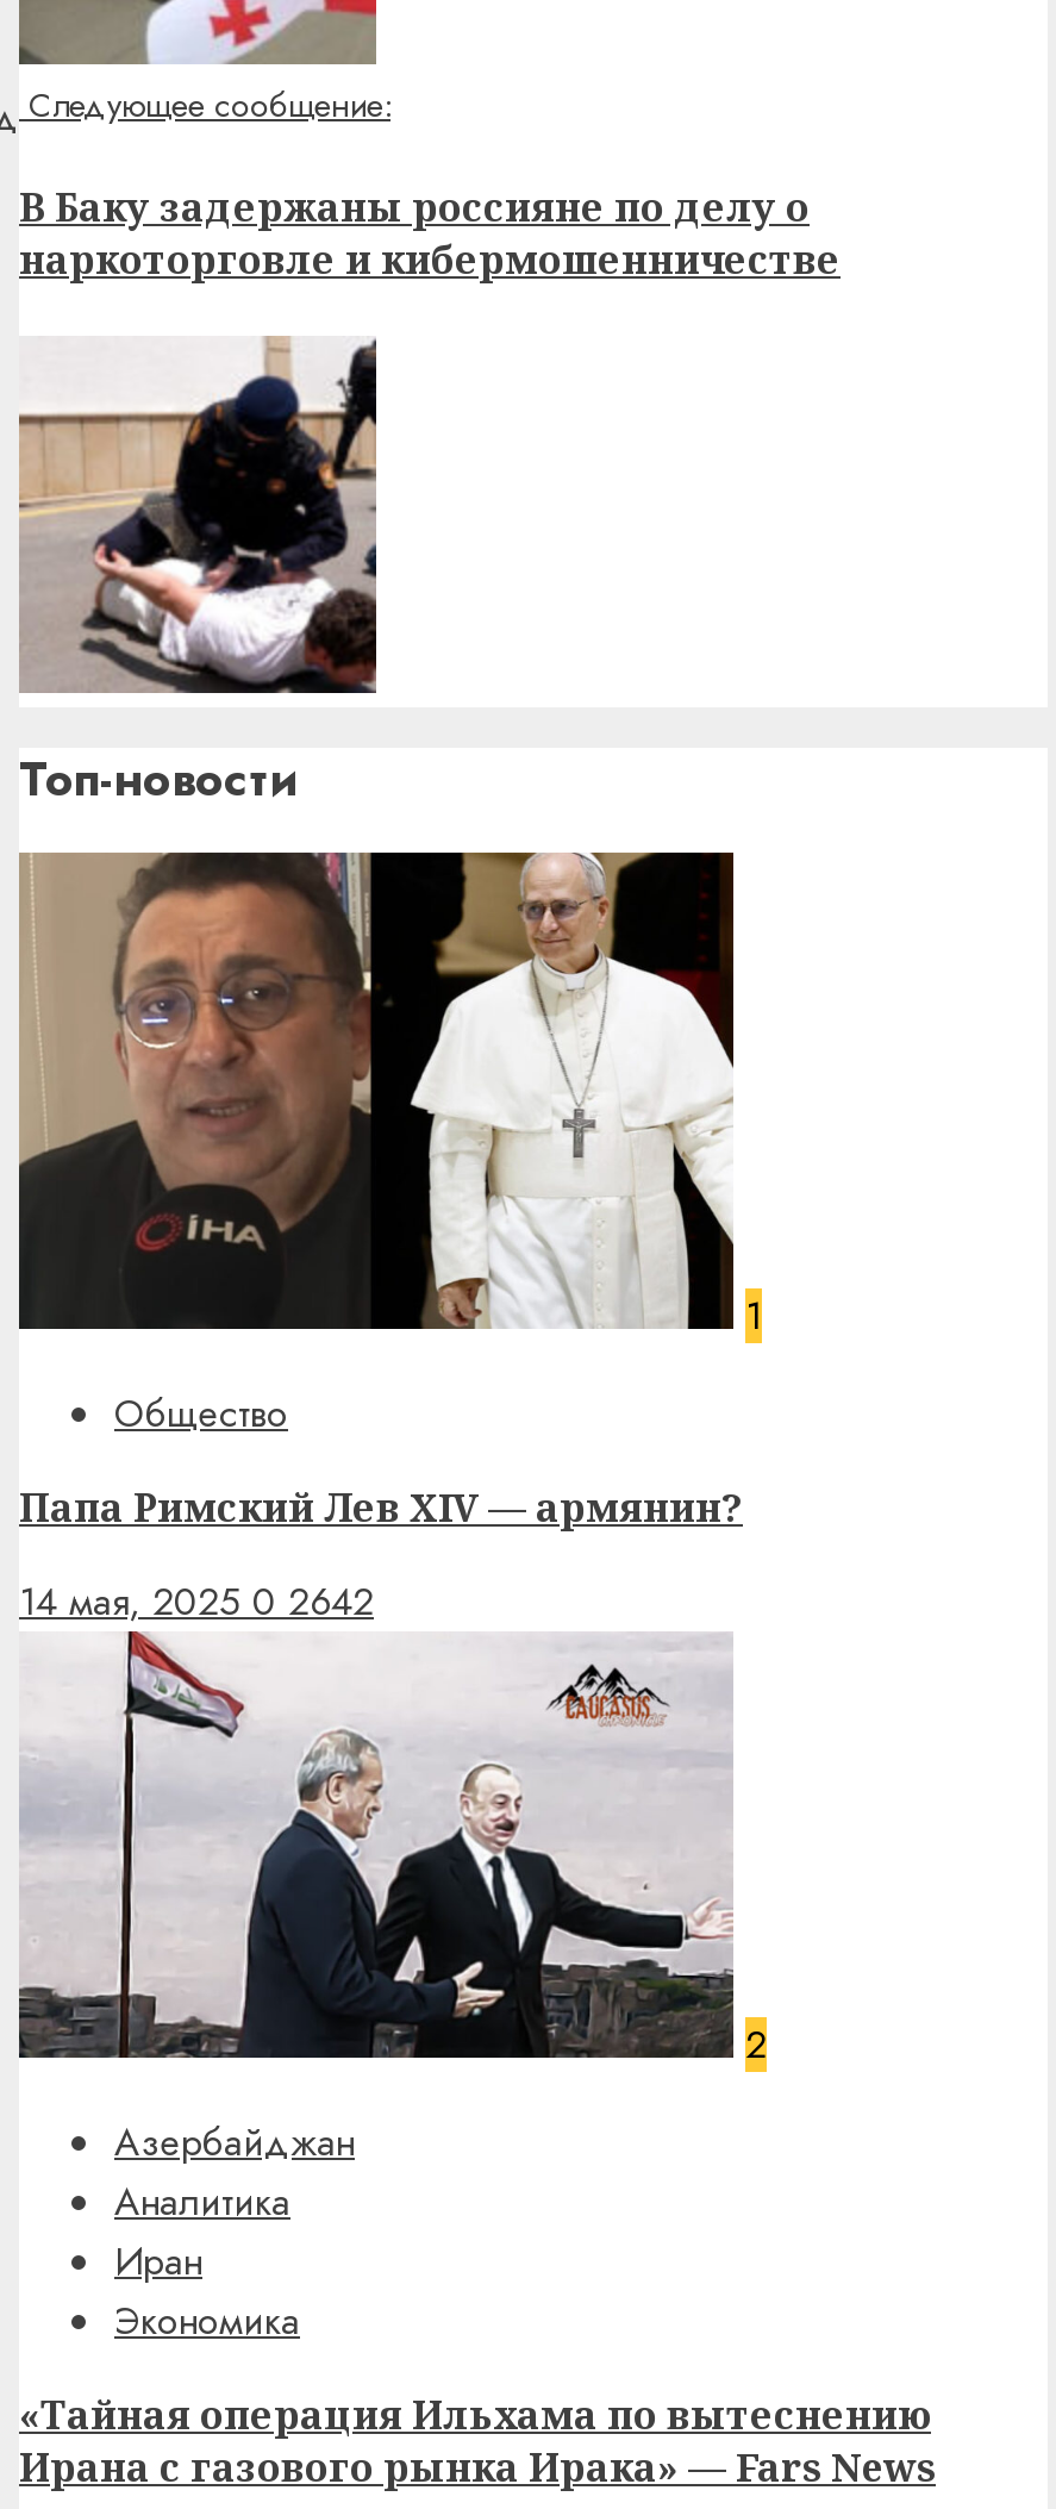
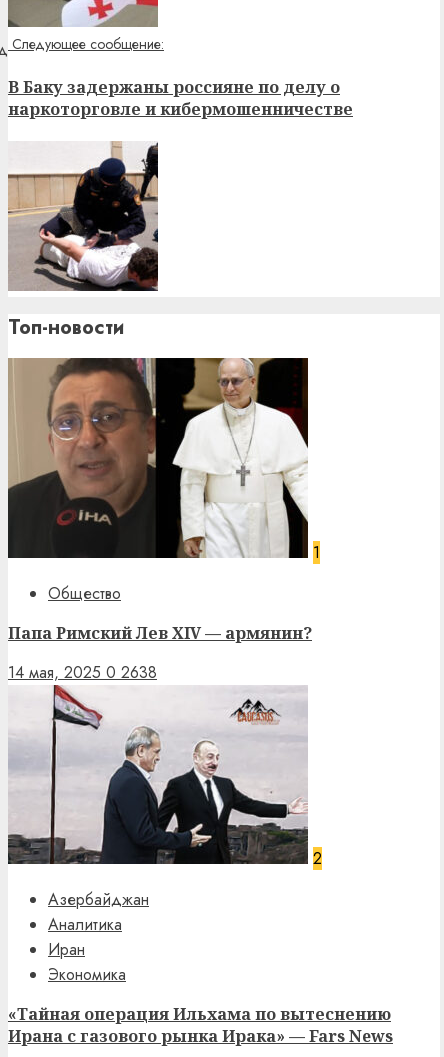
- 14 мая, 2025 0 2642
+ 14 мая, 2025 0 2638
